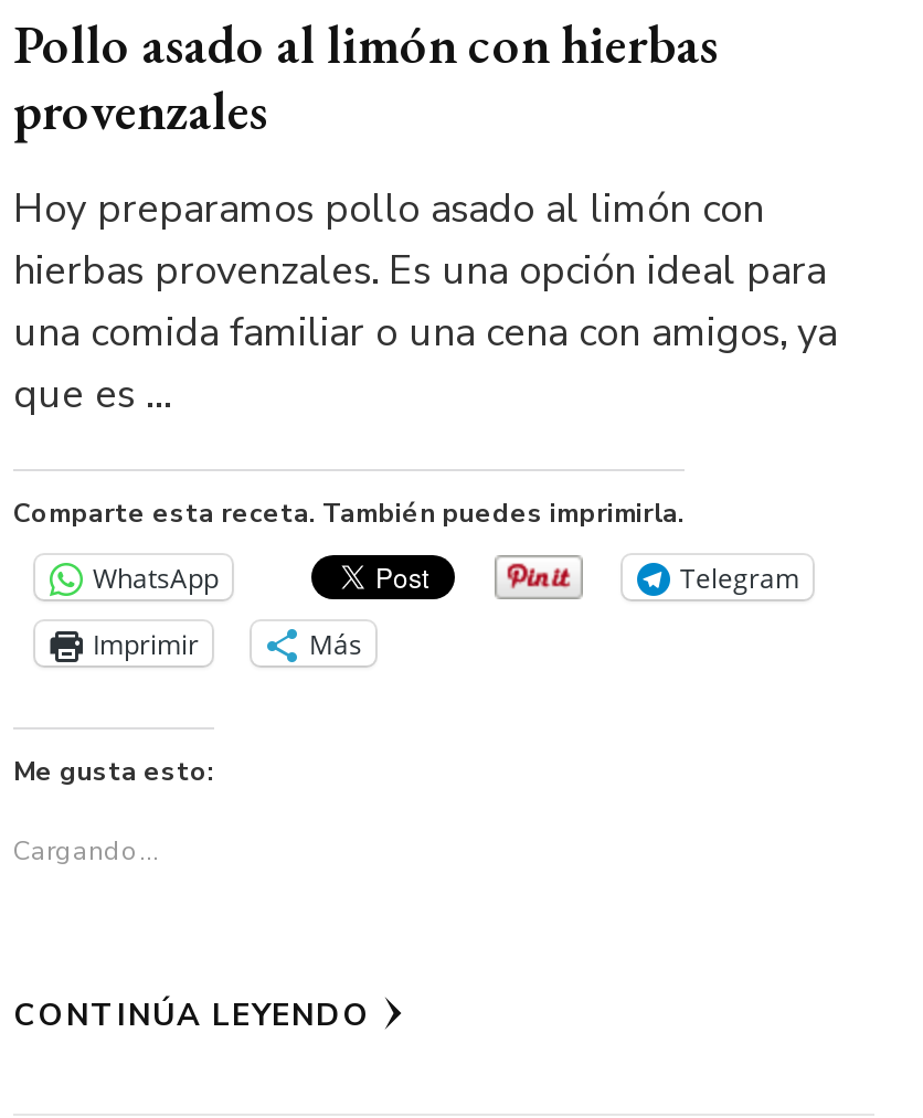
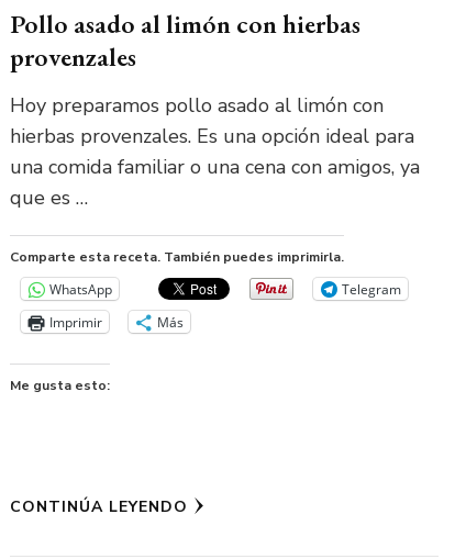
- Cargando...
